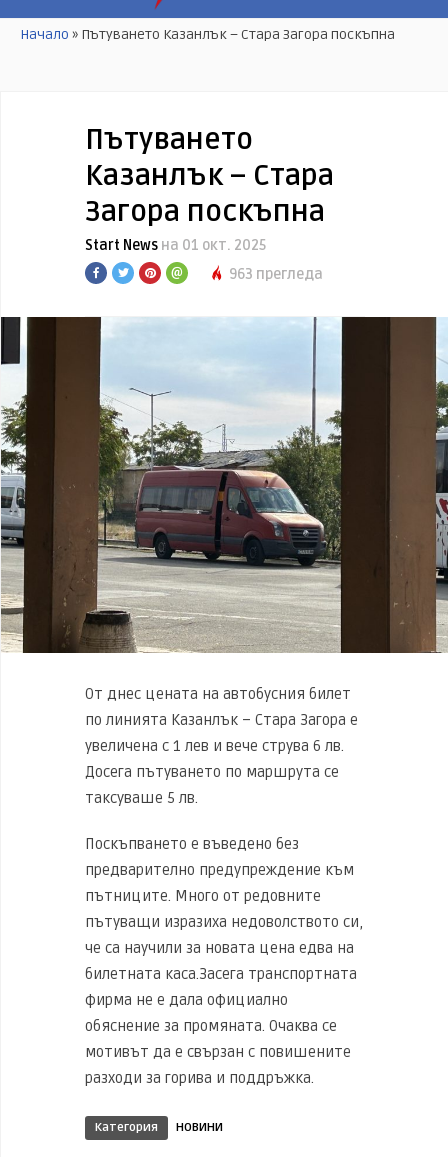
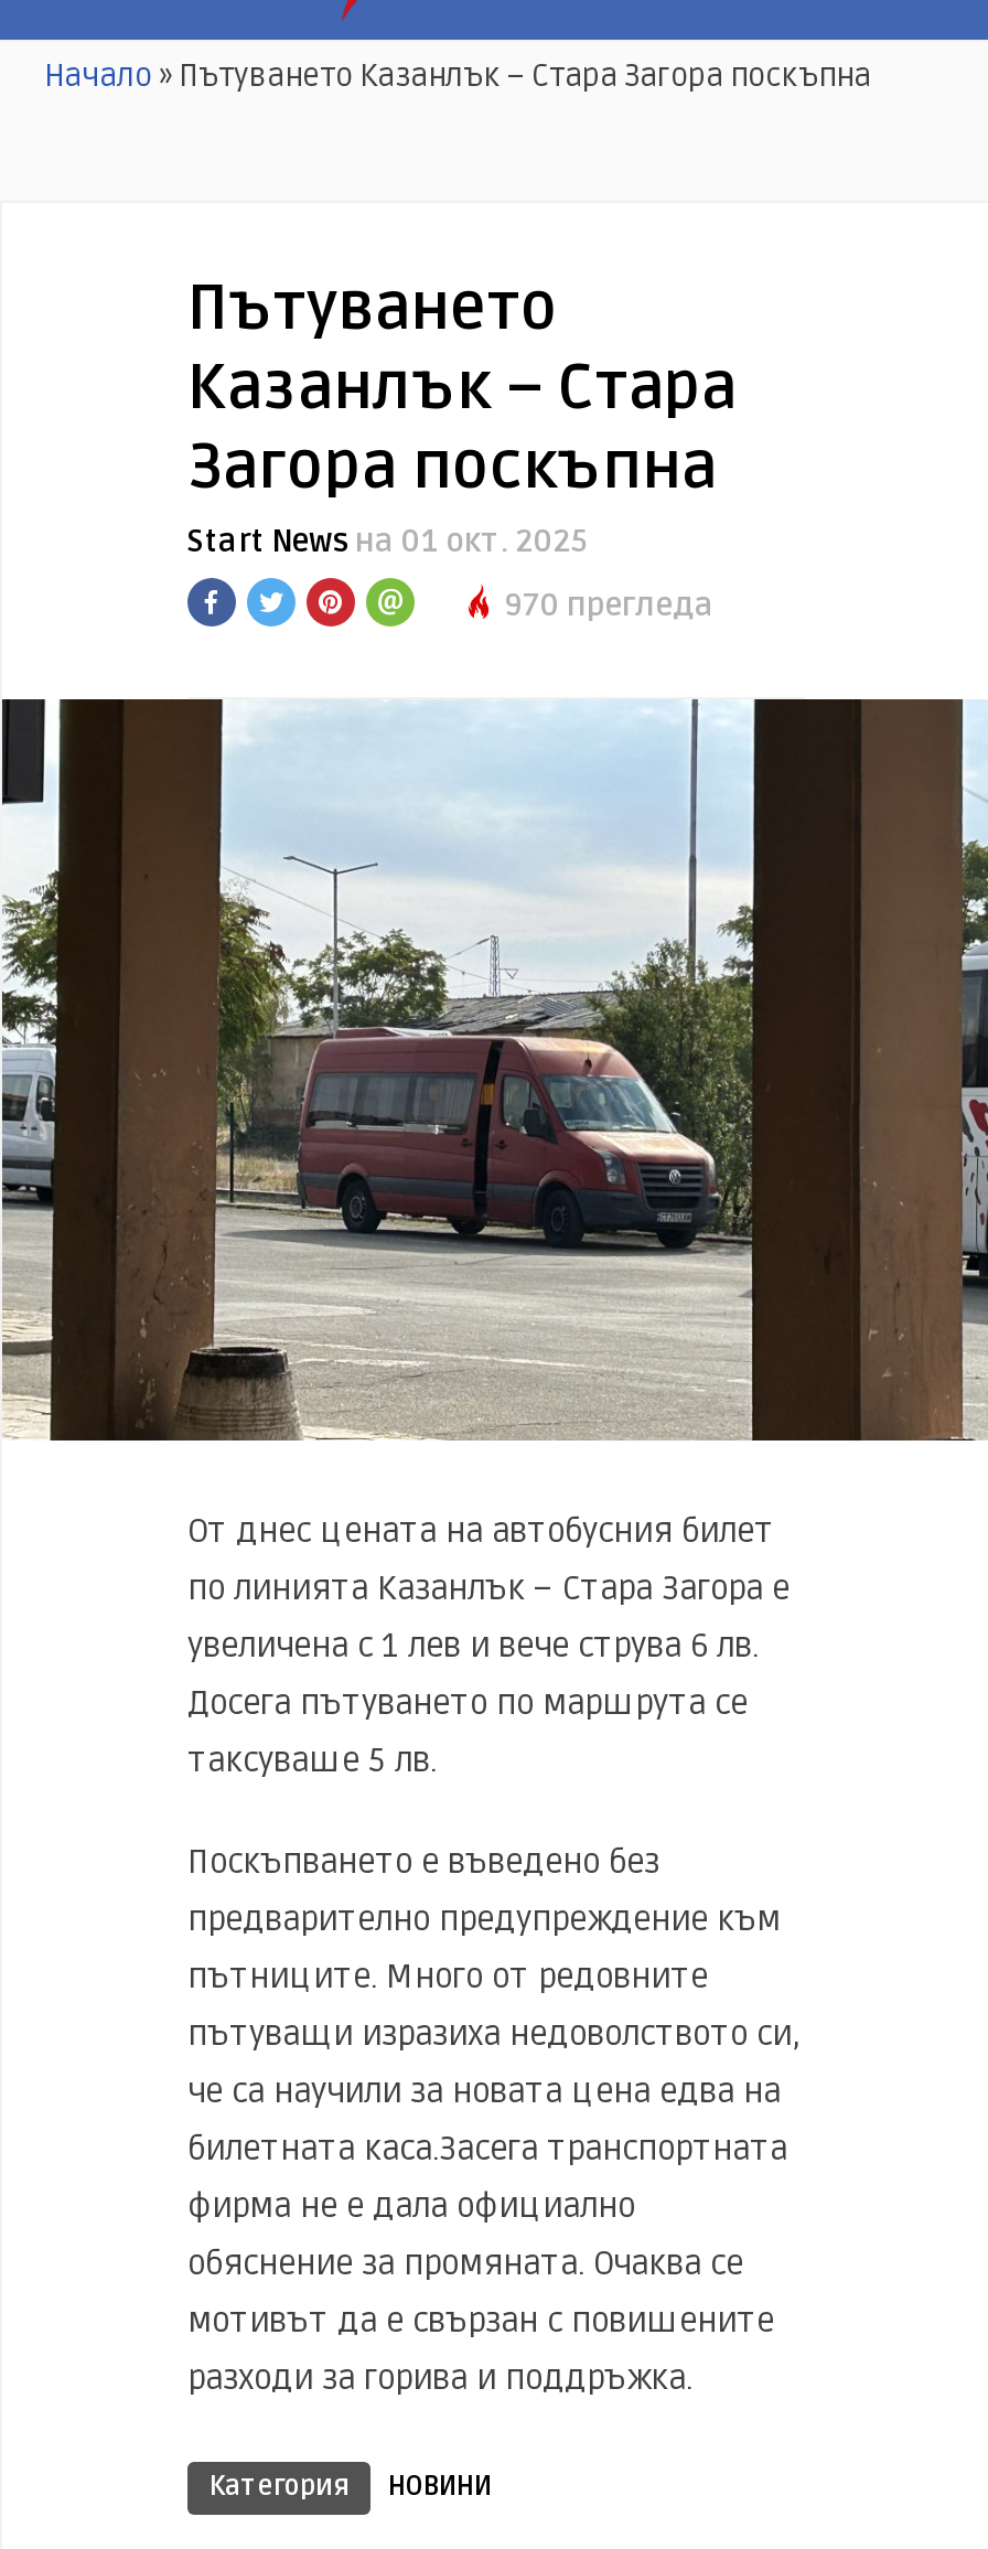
- 963 прегледа
+ 970 прегледа
